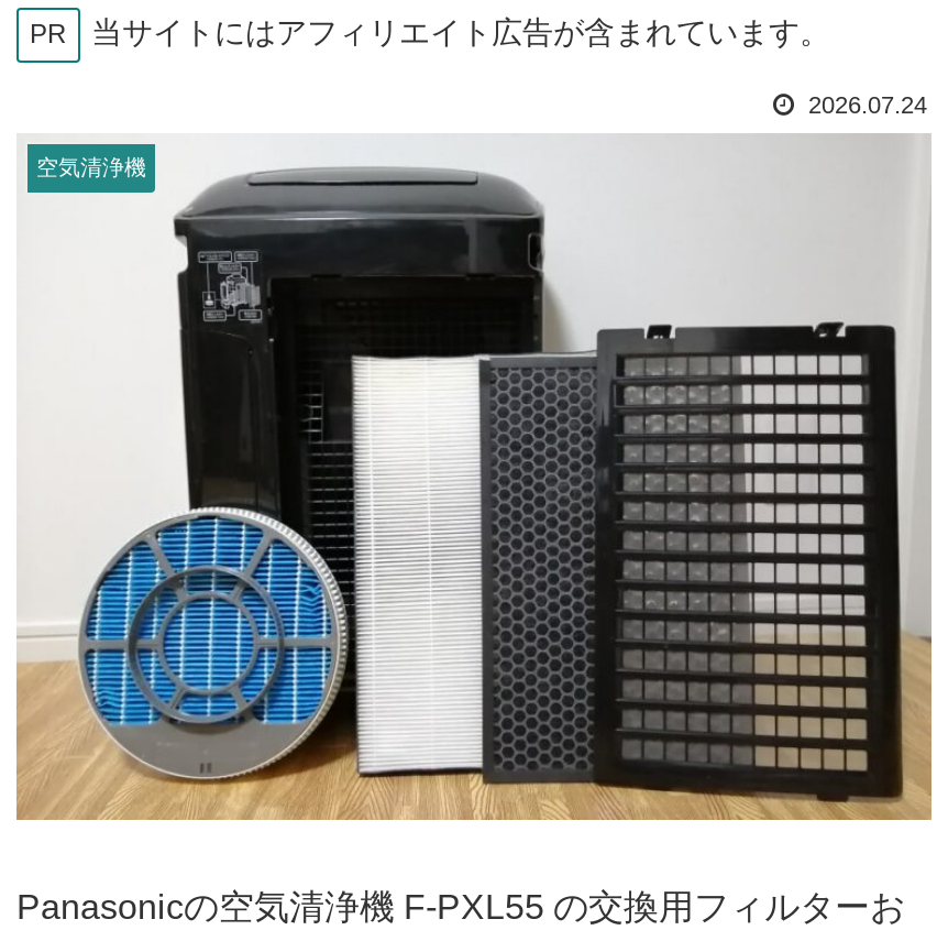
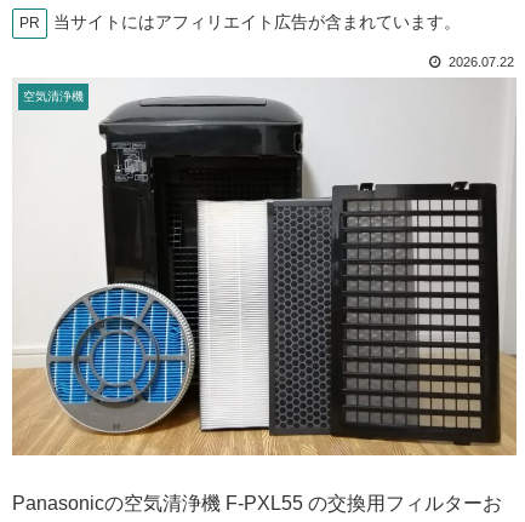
- 2026.07.24
+ 2026.07.22
